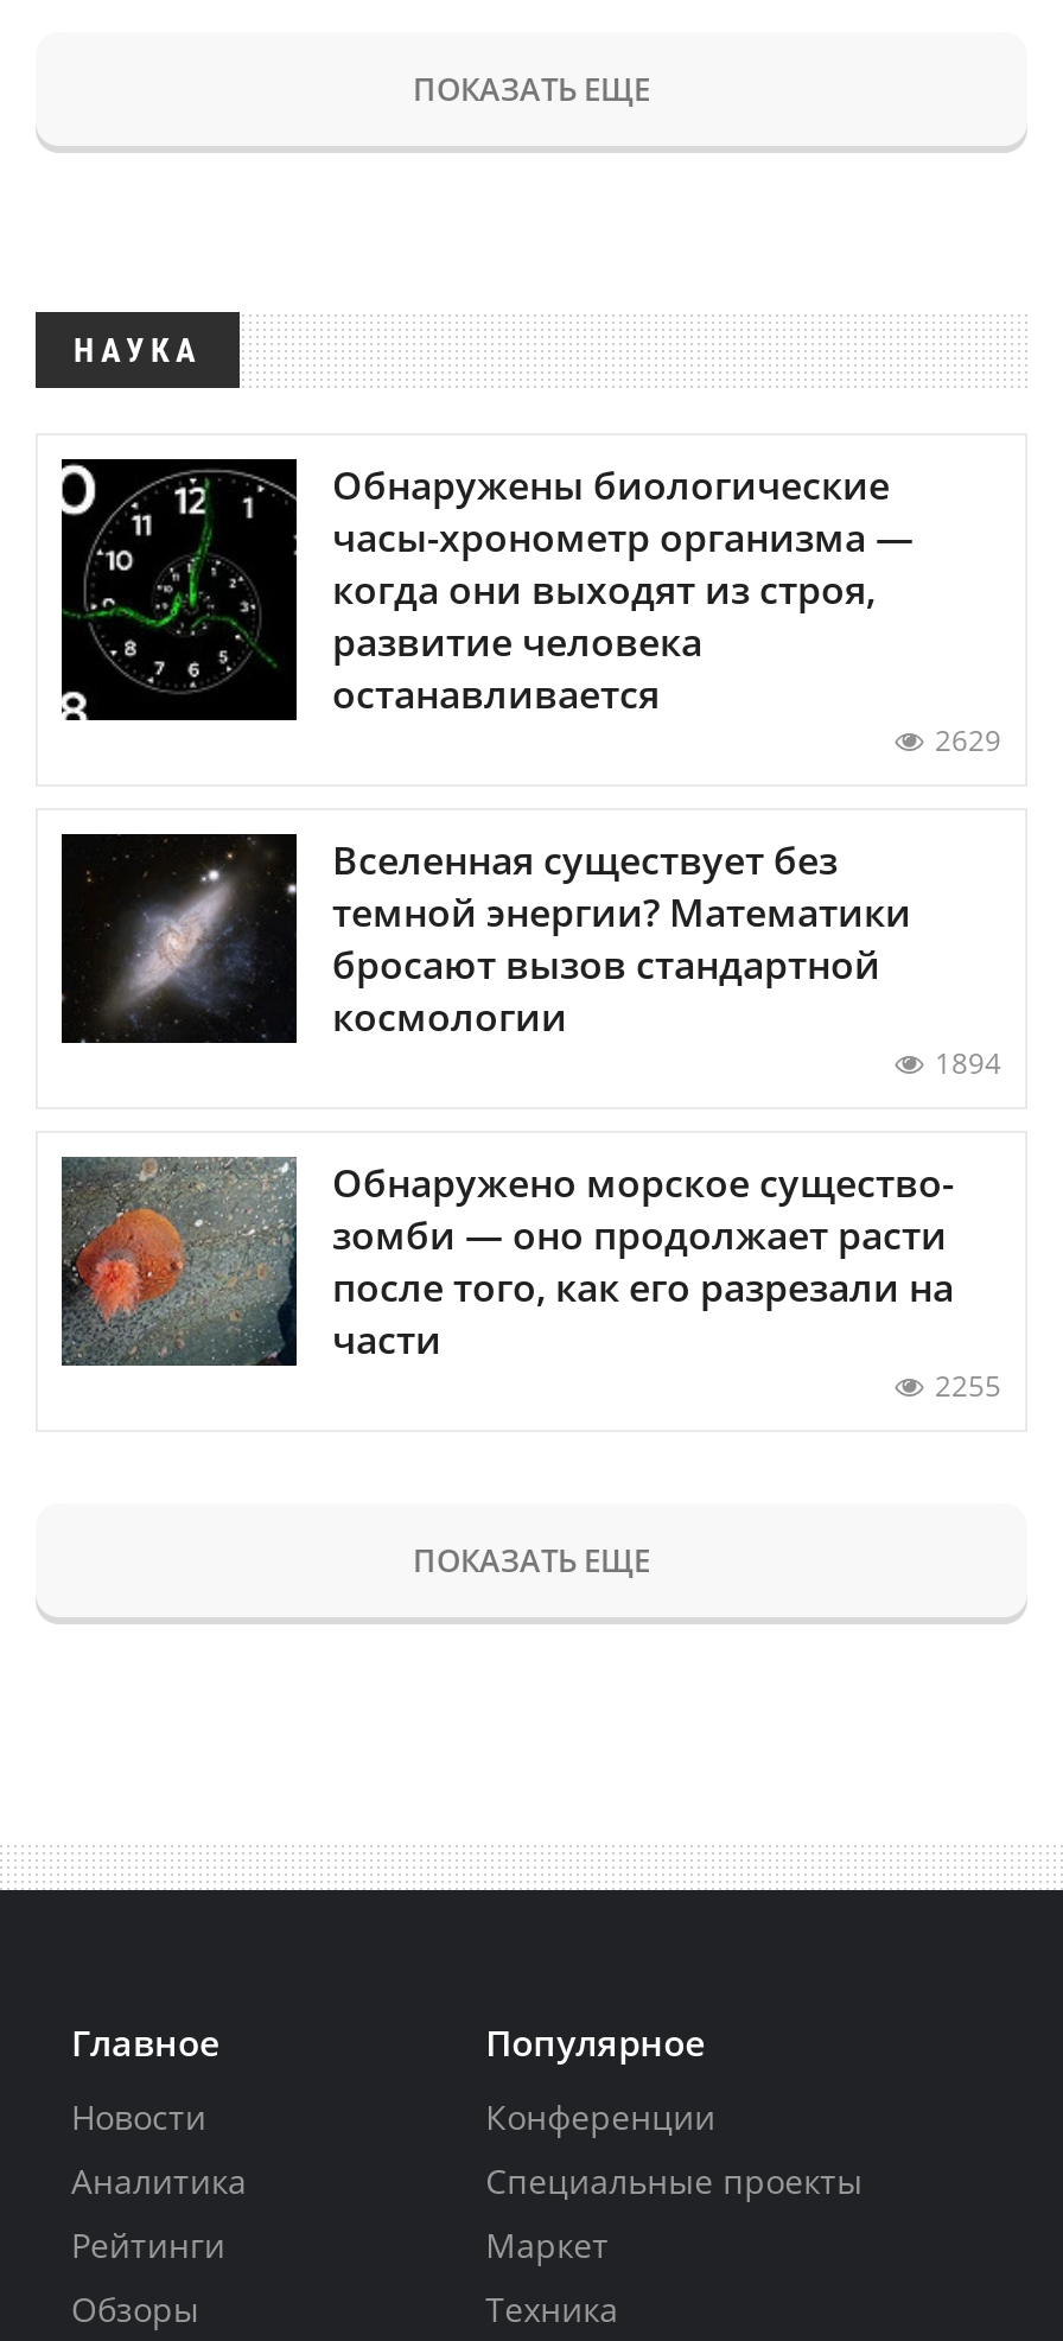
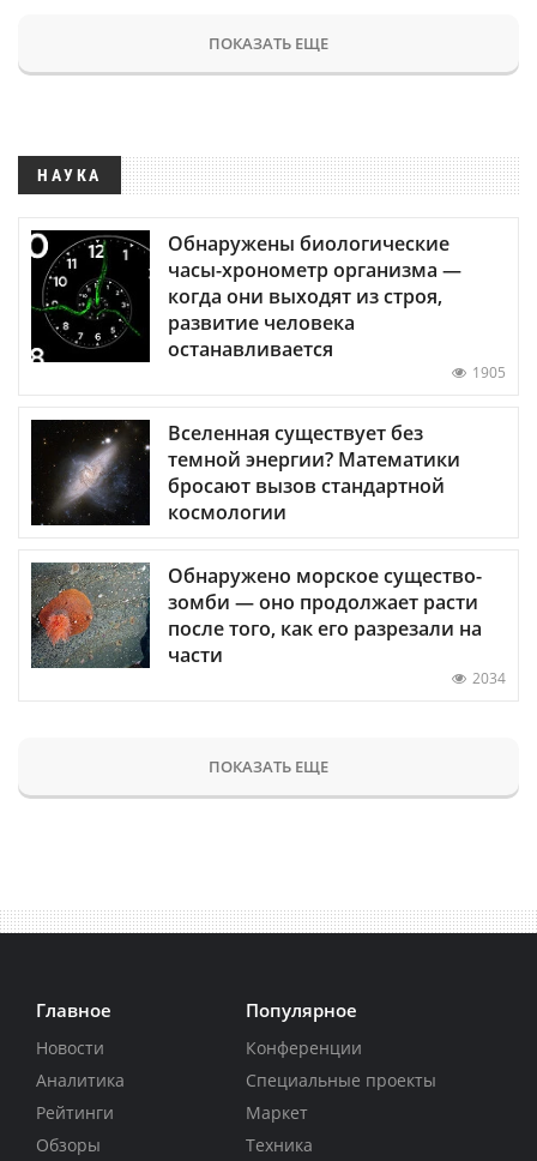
- 2629
+ 1905

- 1894

- 2255
+ 2034
